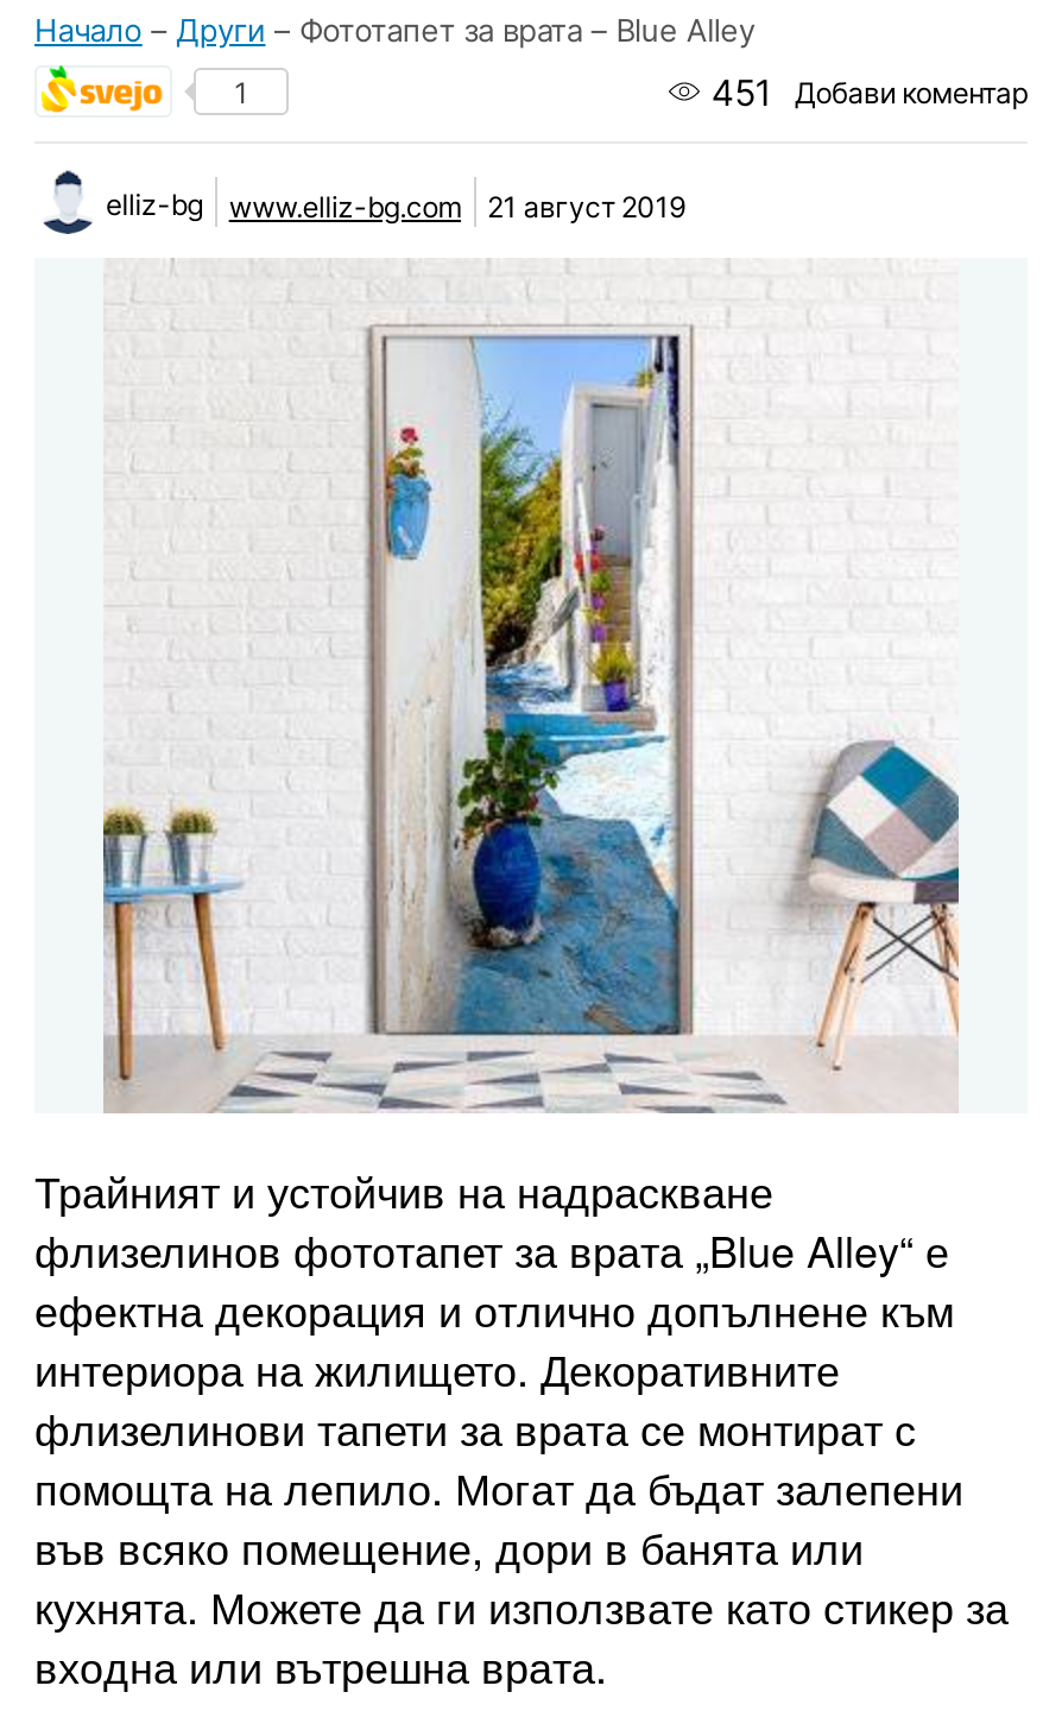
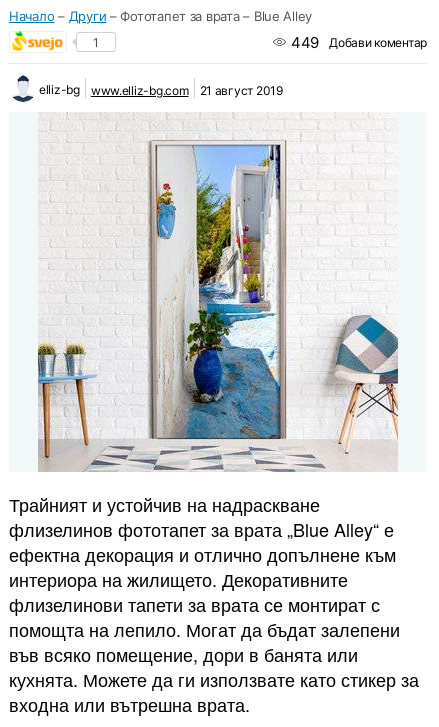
- 451 Добави коментар
+ 449 Добави коментар
